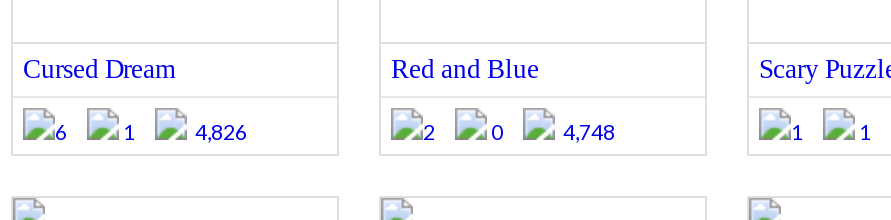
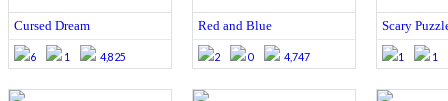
- 4,826
+ 4,825

- 4,748
+ 4,747
